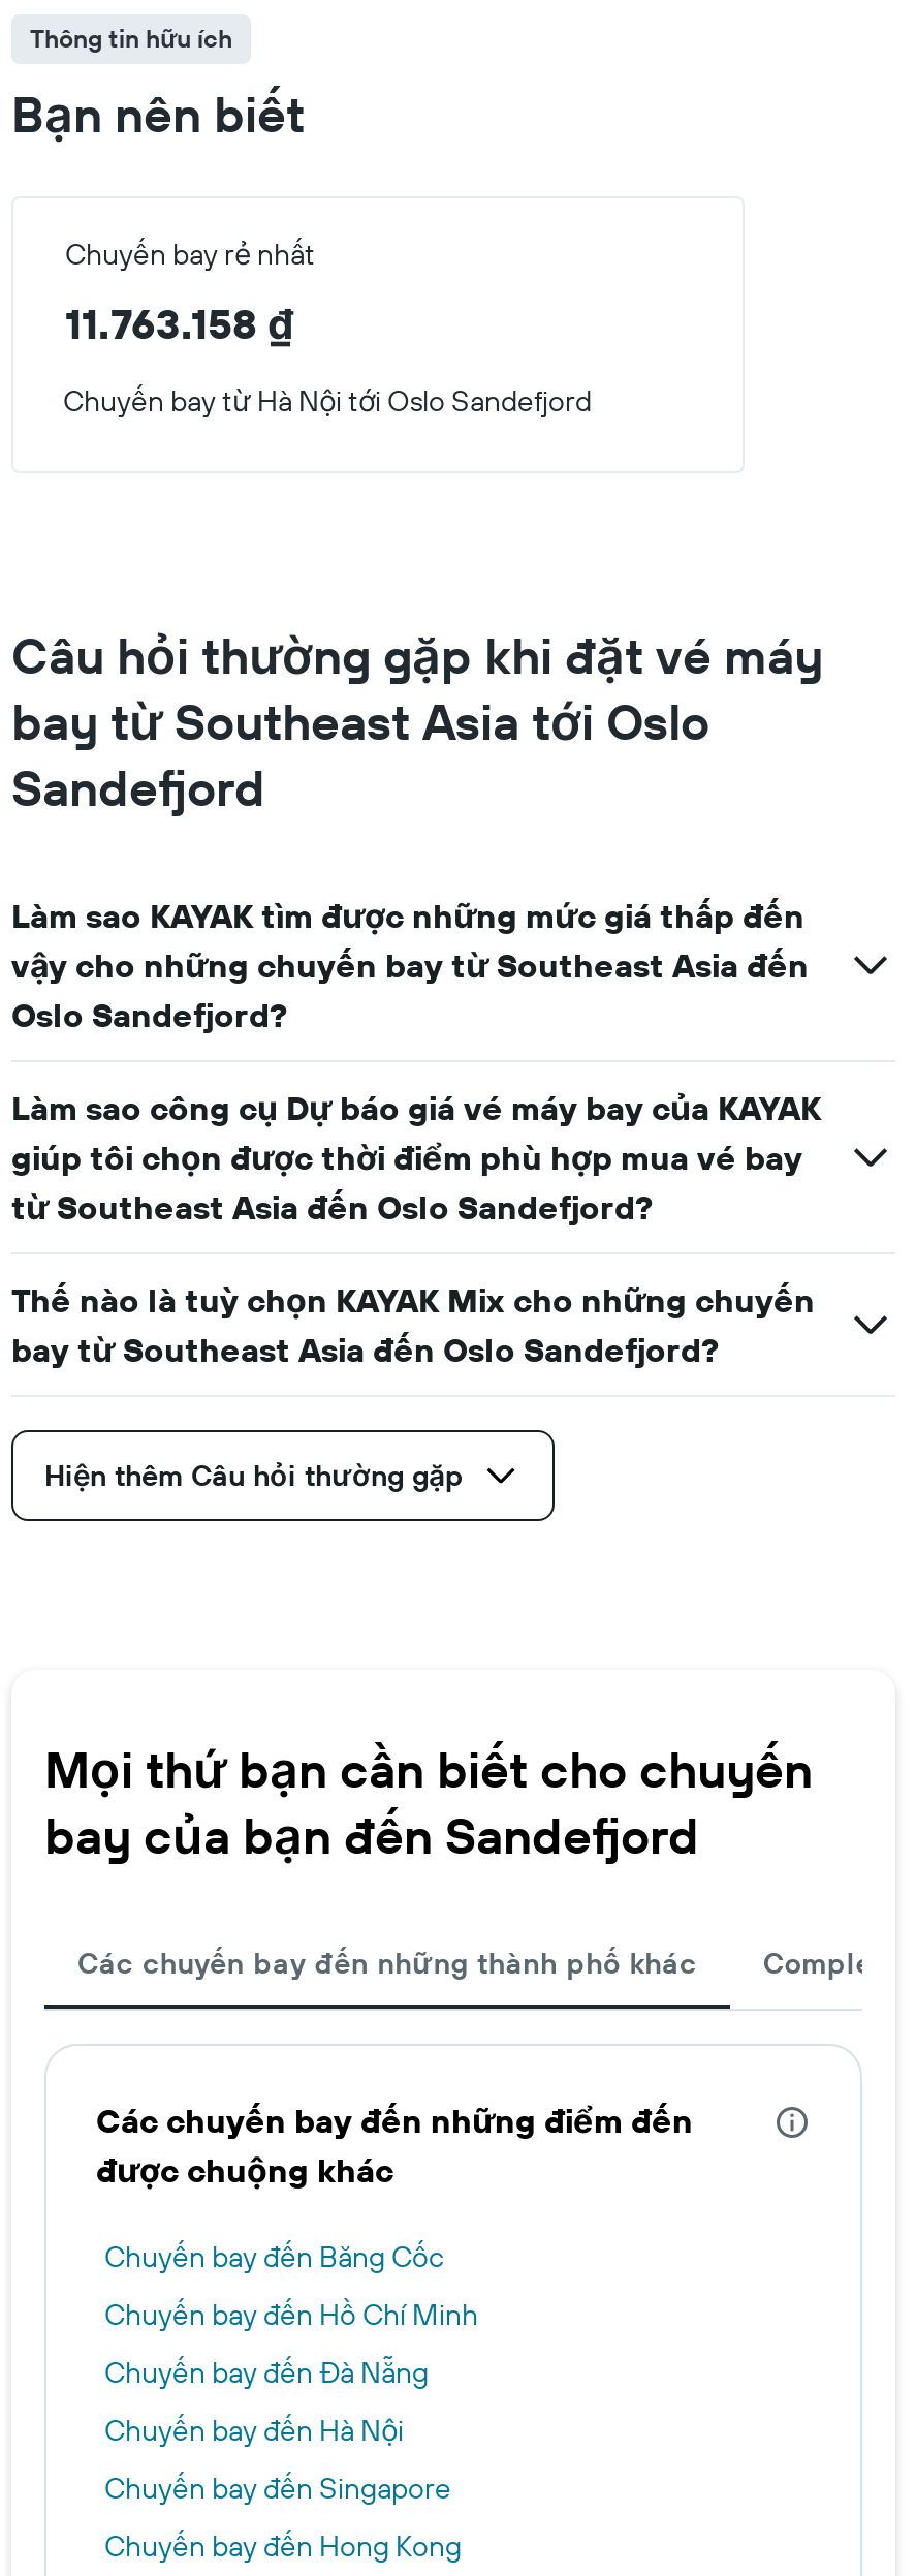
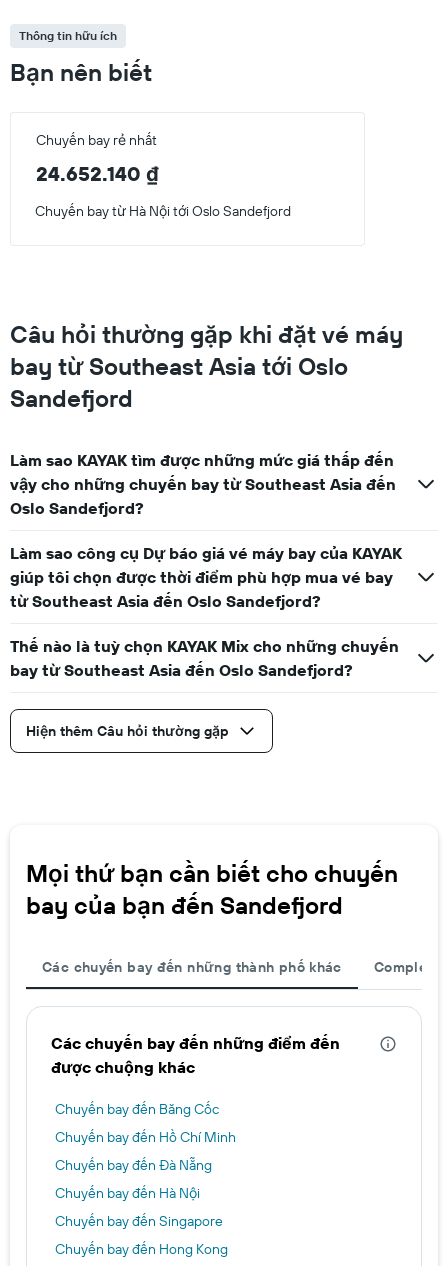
- 11.763.158 ₫
+ 24.652.140 ₫
